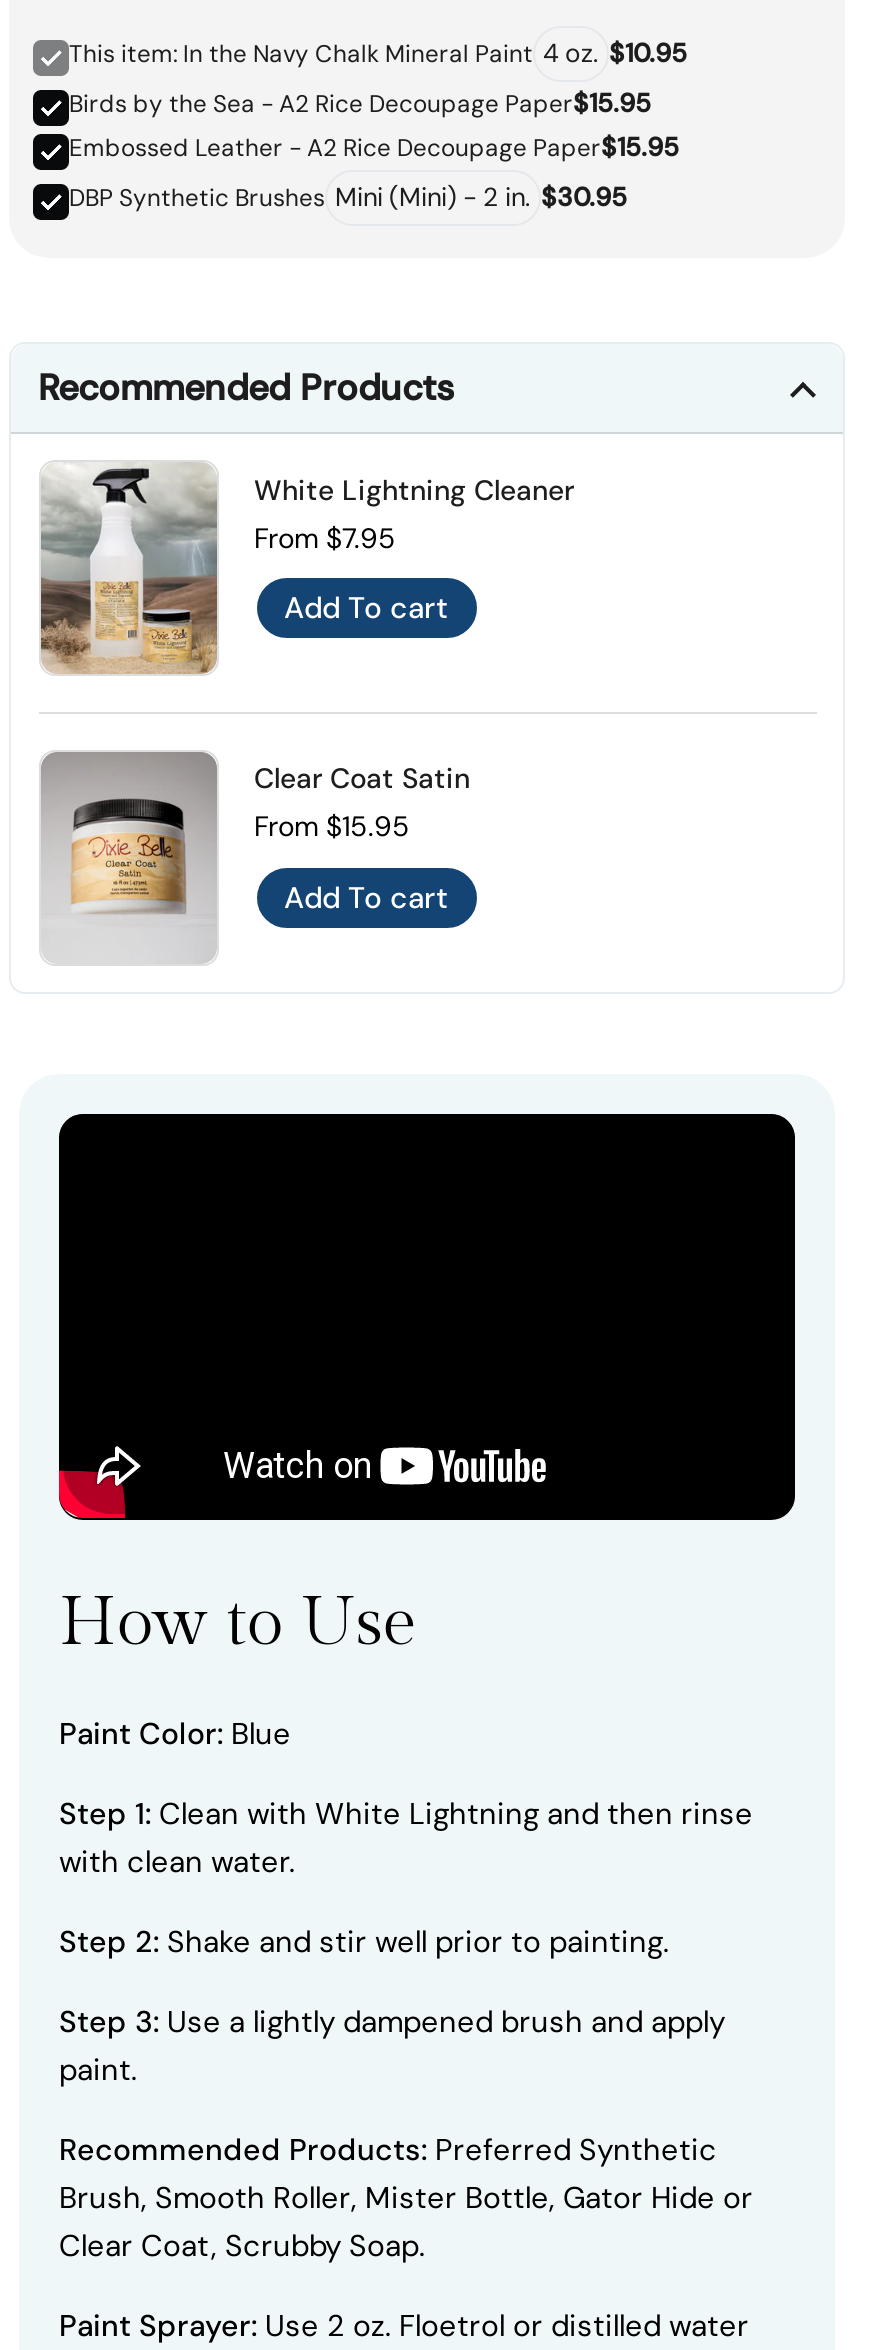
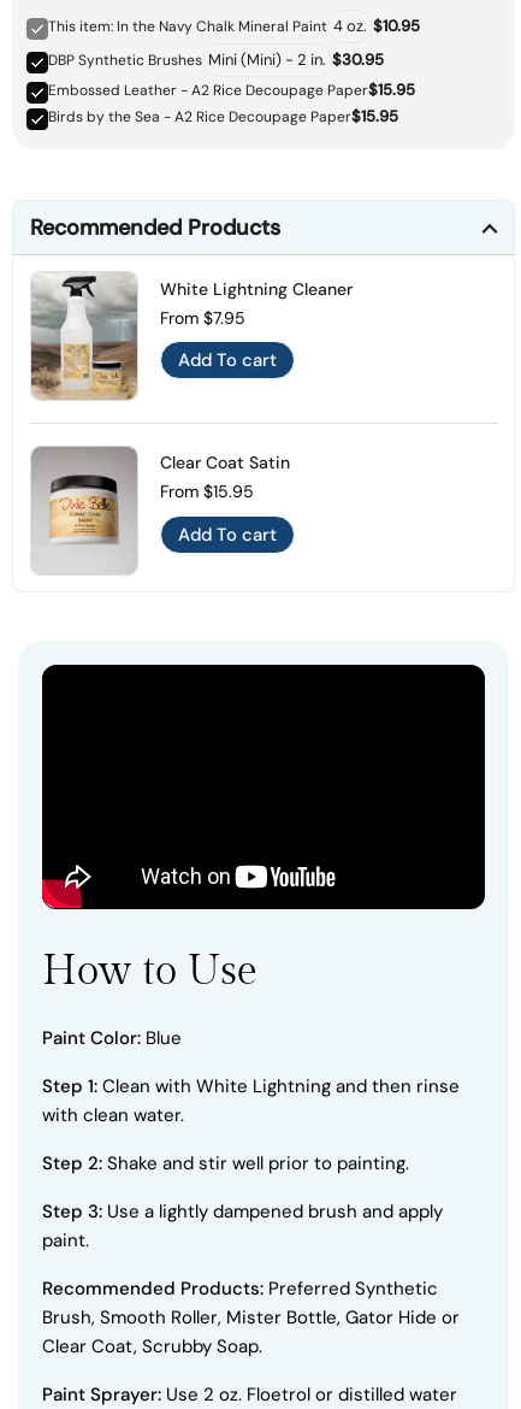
moved down: Embossed Leather - A2 Rice Decoupage Paper$15.95 | Birds by the Sea - A2 Rice Decoupage Paper$15.95

moved up: DBP Synthetic Brushes | $30.95
